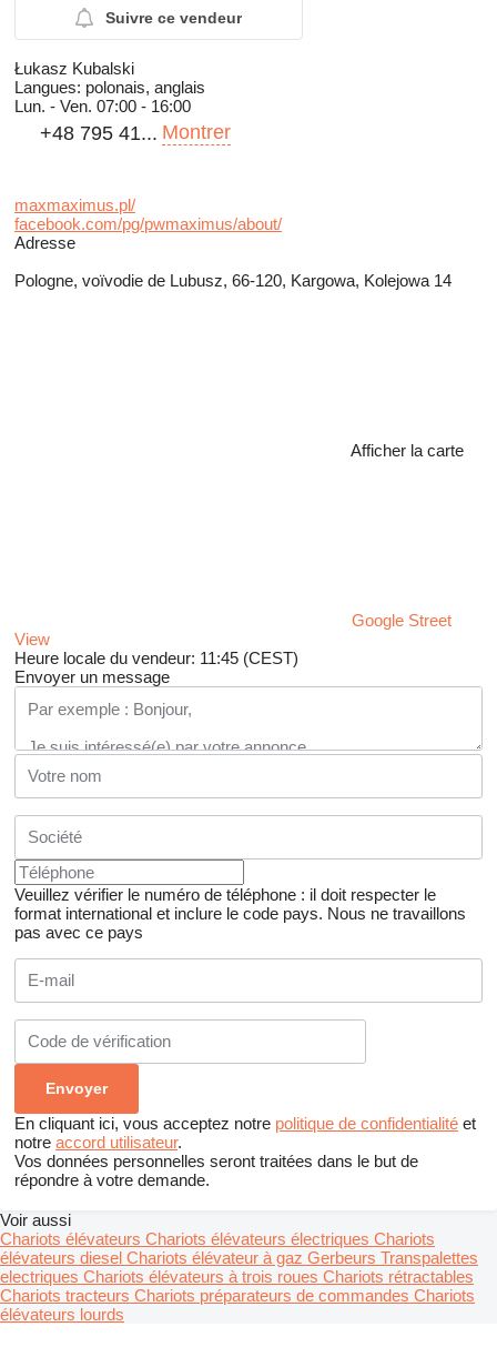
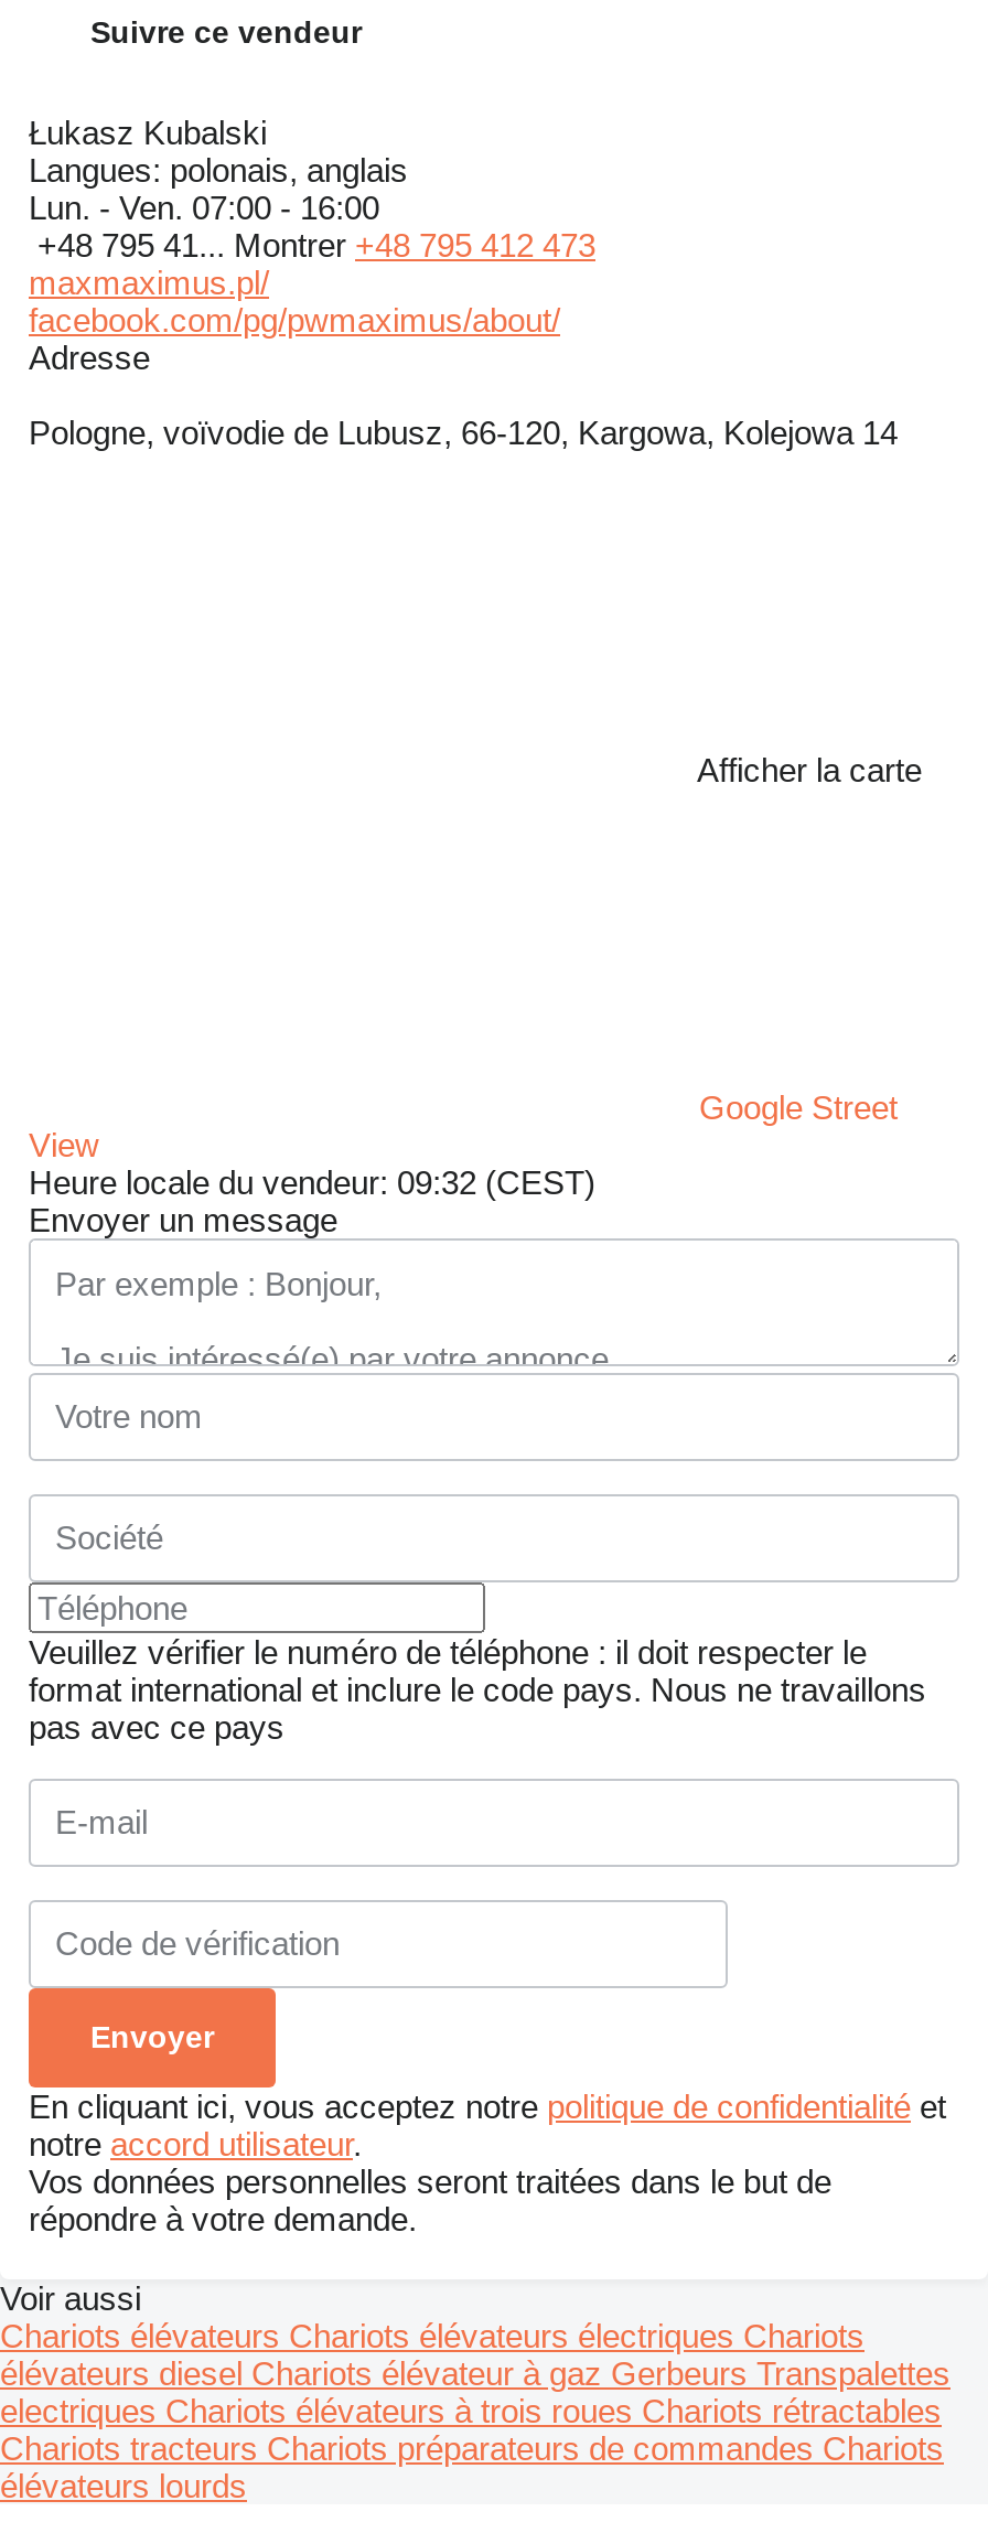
- +48 795 41... Montrer
+ +48 795 41... Montrer +48 795 412 473

- Heure locale du vendeur: 11:45 (CEST)
+ Heure locale du vendeur: 09:32 (CEST)
